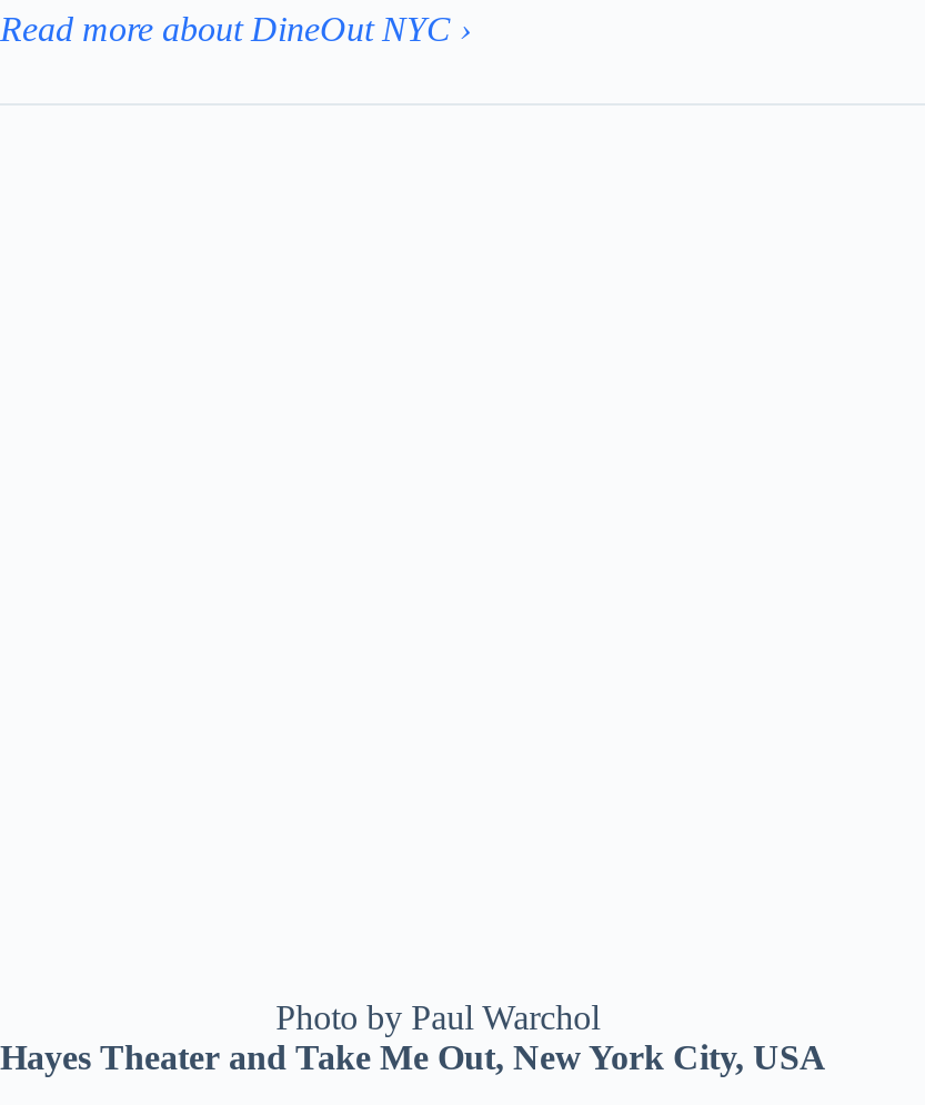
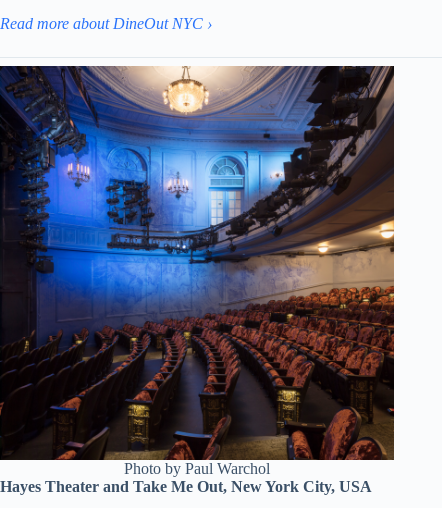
+ [image]
